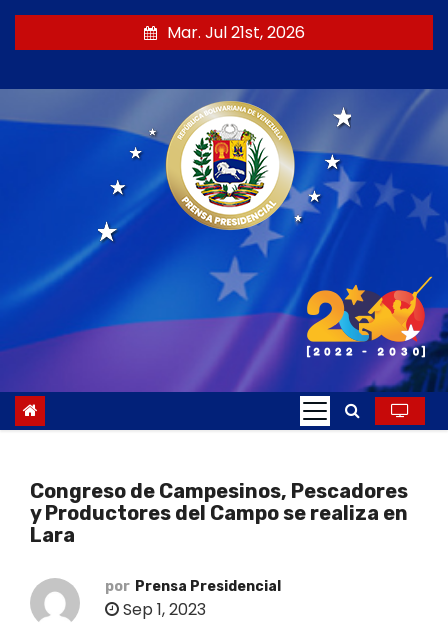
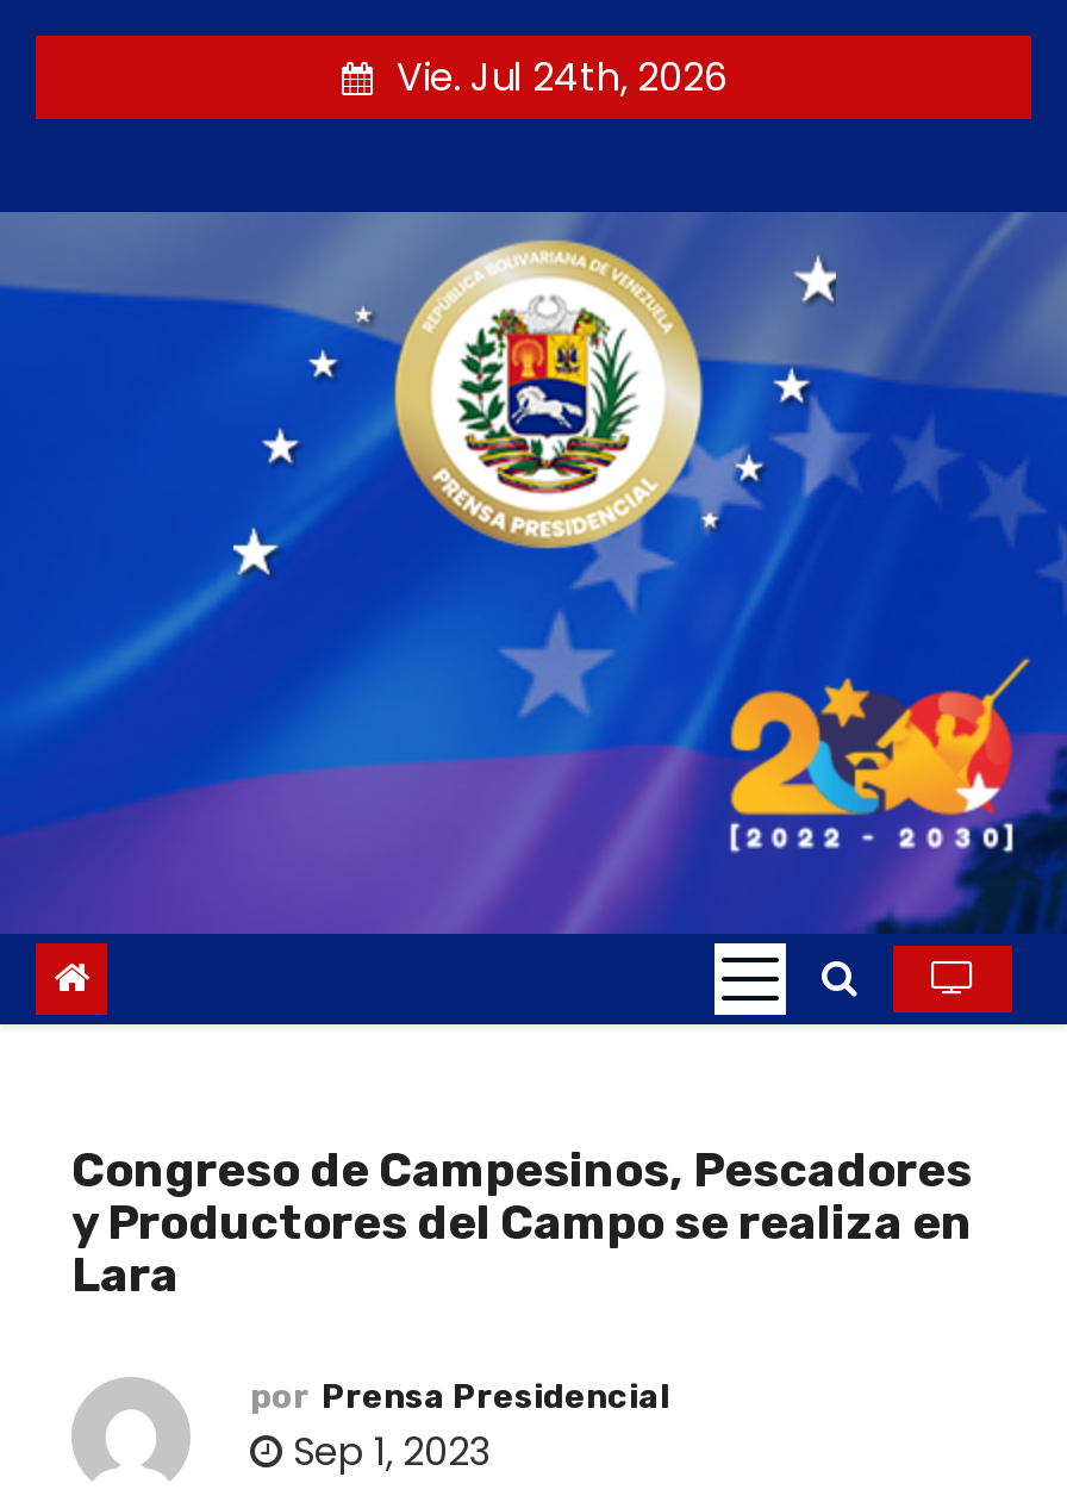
- Mar. Jul 21st, 2026
+ Vie. Jul 24th, 2026
